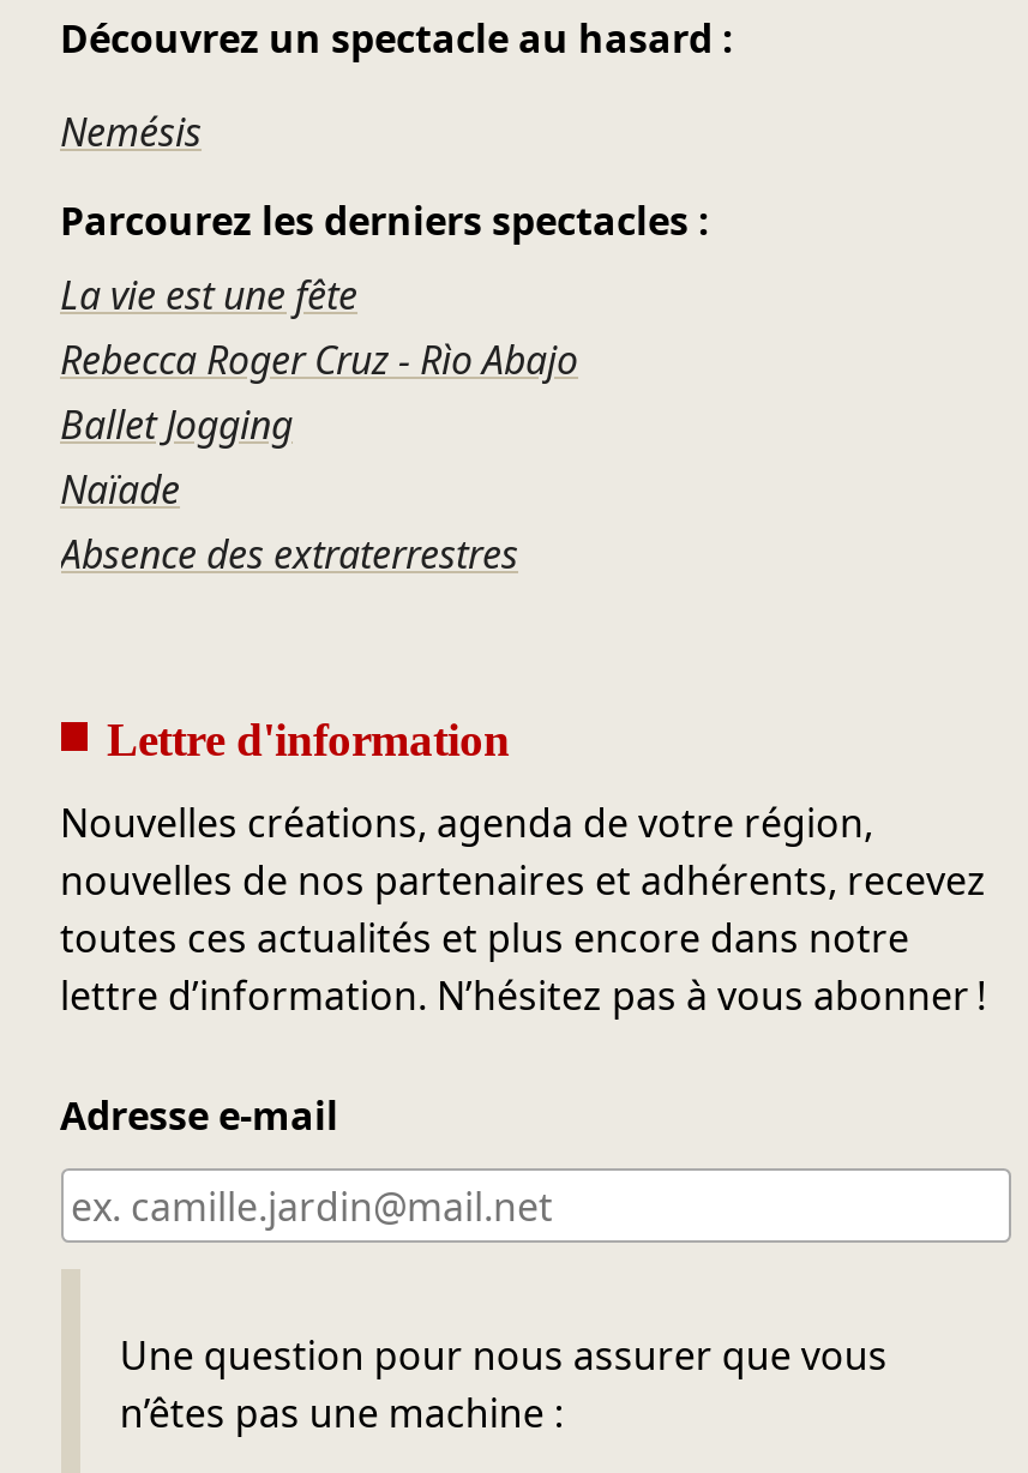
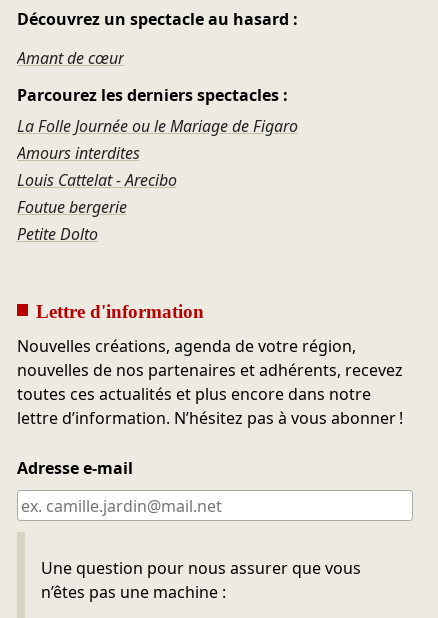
- Nemésis
+ Amant de cœur

- La vie est une fête
- Rebecca Roger Cruz - Rìo Abajo
- Ballet Jogging
- Naïade
- Absence des extraterrestres
+ La Folle Journée ou le Mariage de Figaro
+ Amours interdites
+ Louis Cattelat - Arecibo
+ Foutue bergerie
+ Petite Dolto
